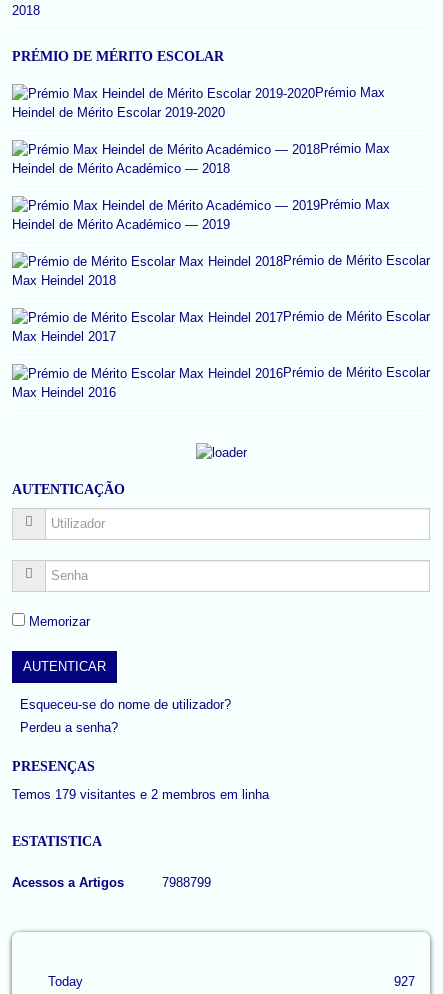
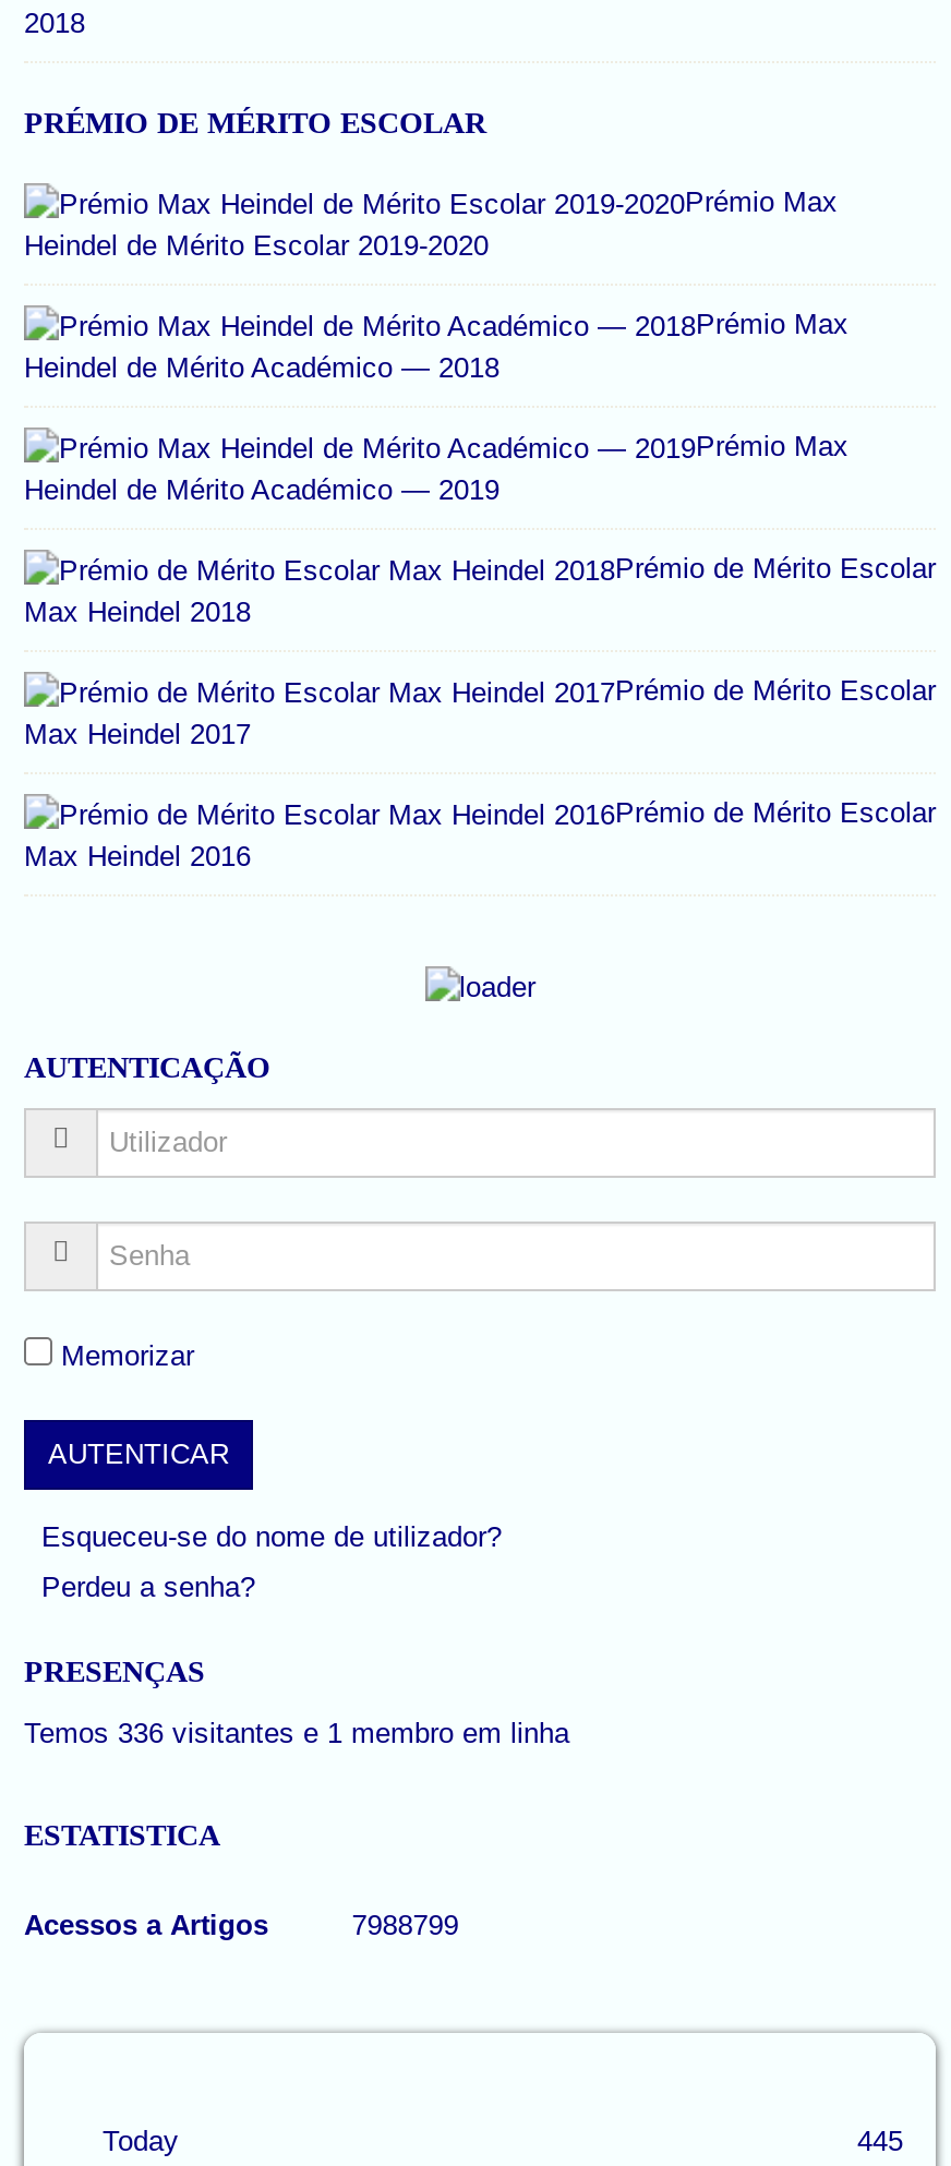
- Temos 179 visitantes e 2 membros em linha
+ Temos 336 visitantes e 1 membro em linha

- 927
+ 445
